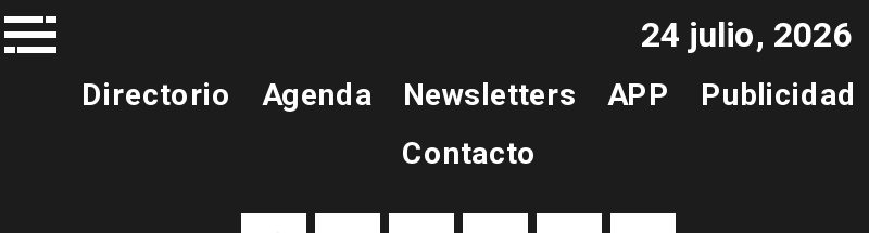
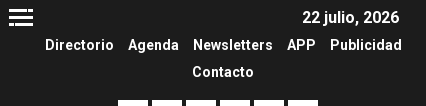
- 24 julio, 2026
+ 22 julio, 2026
